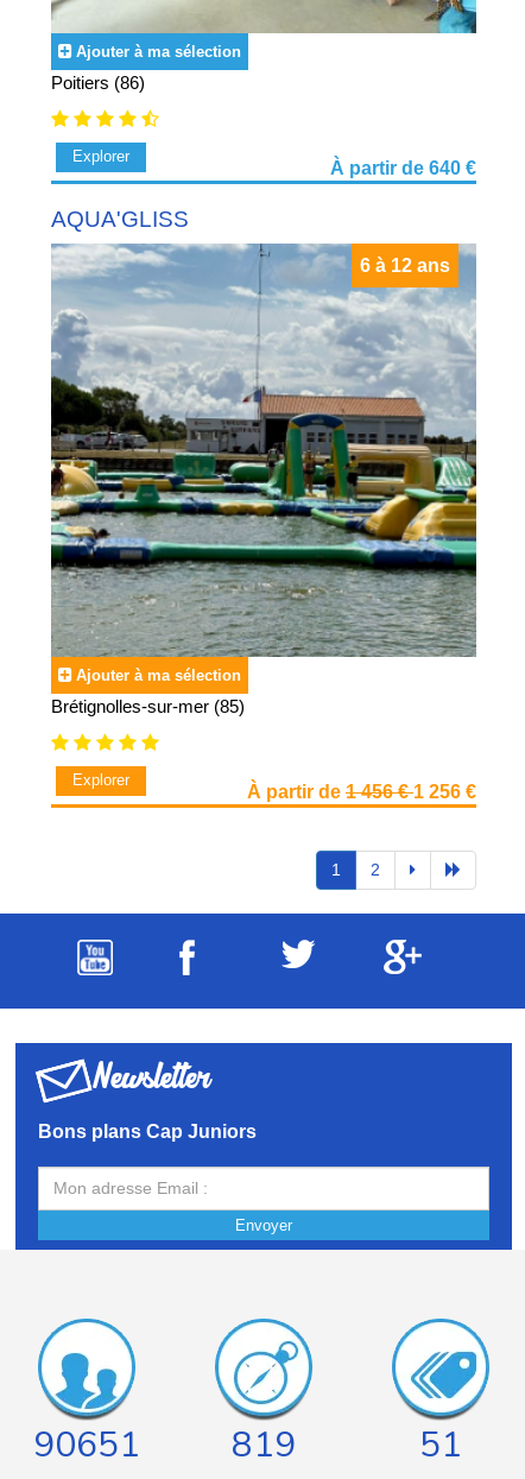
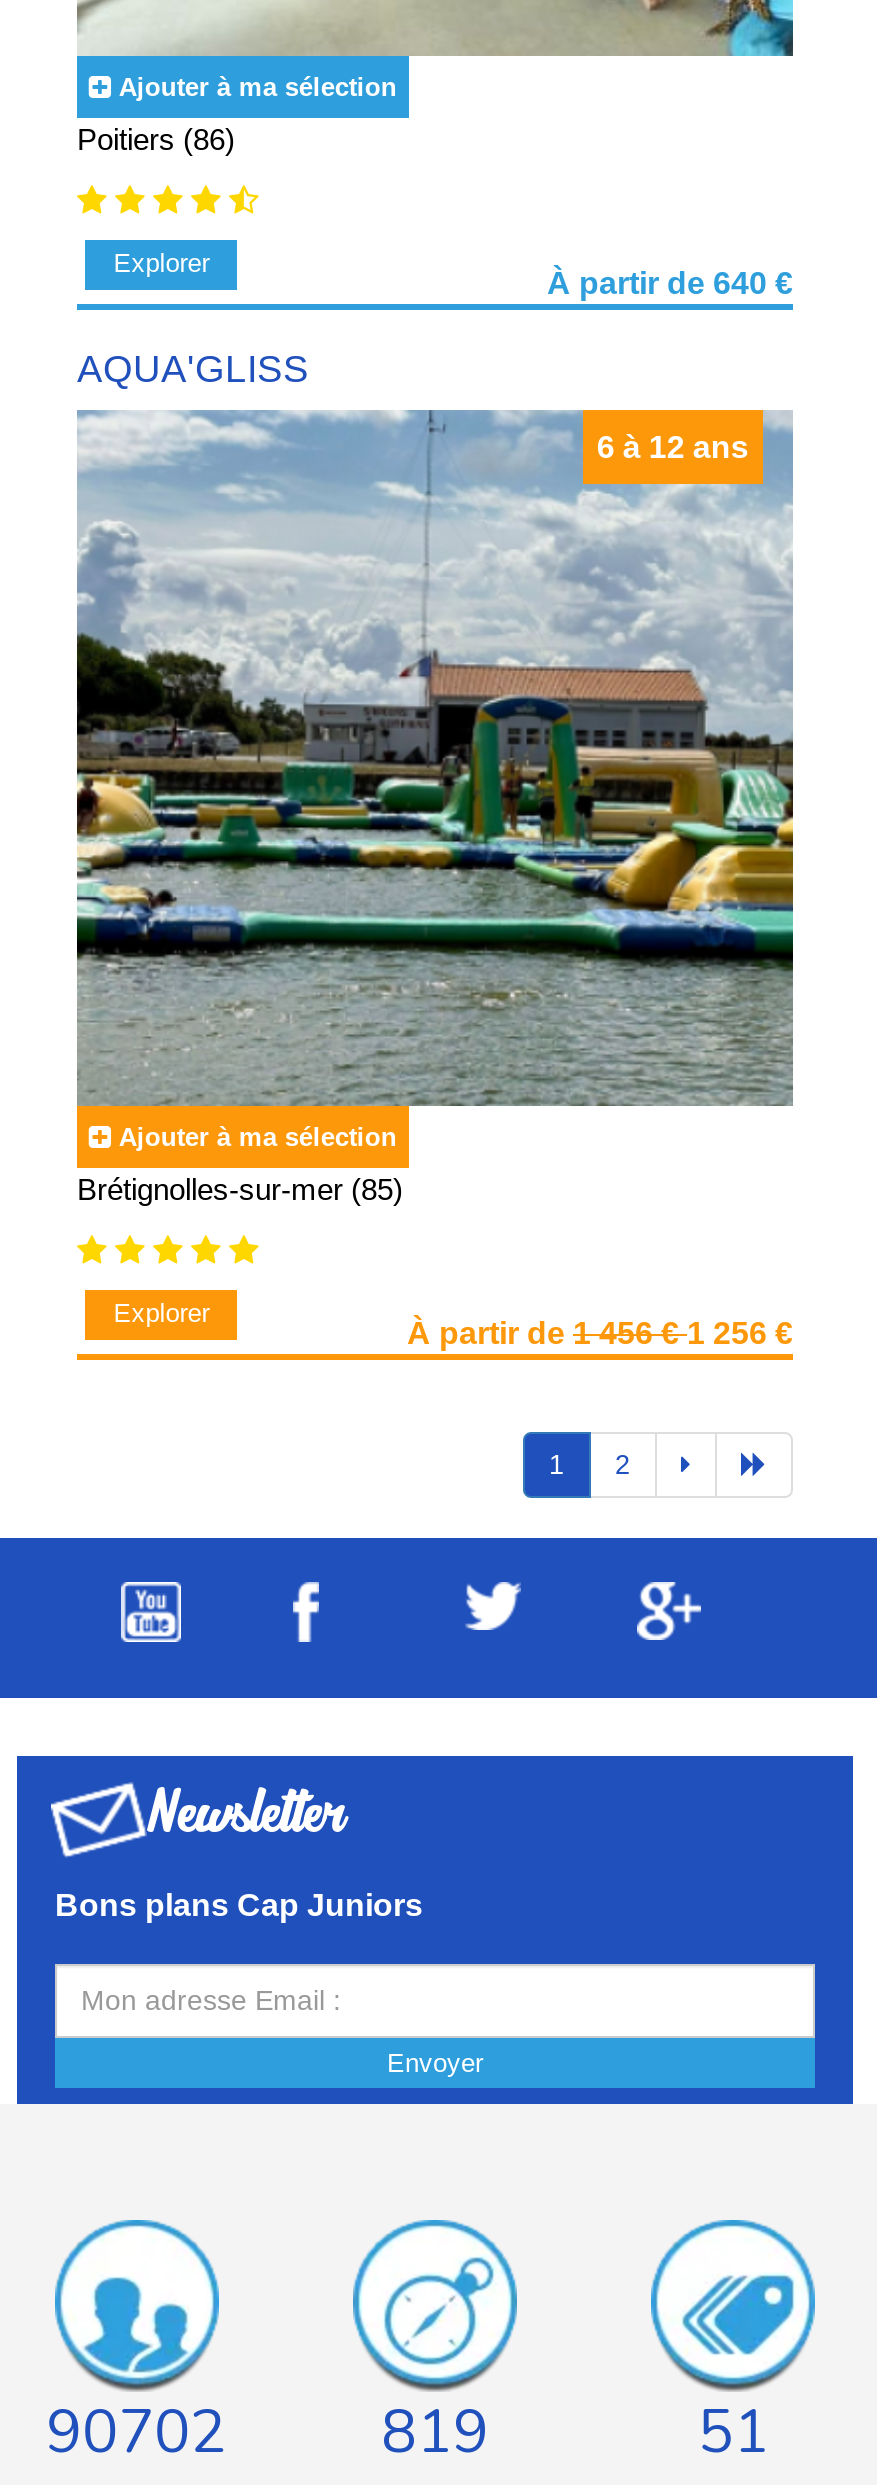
- 90651 819
+ 90702 819
